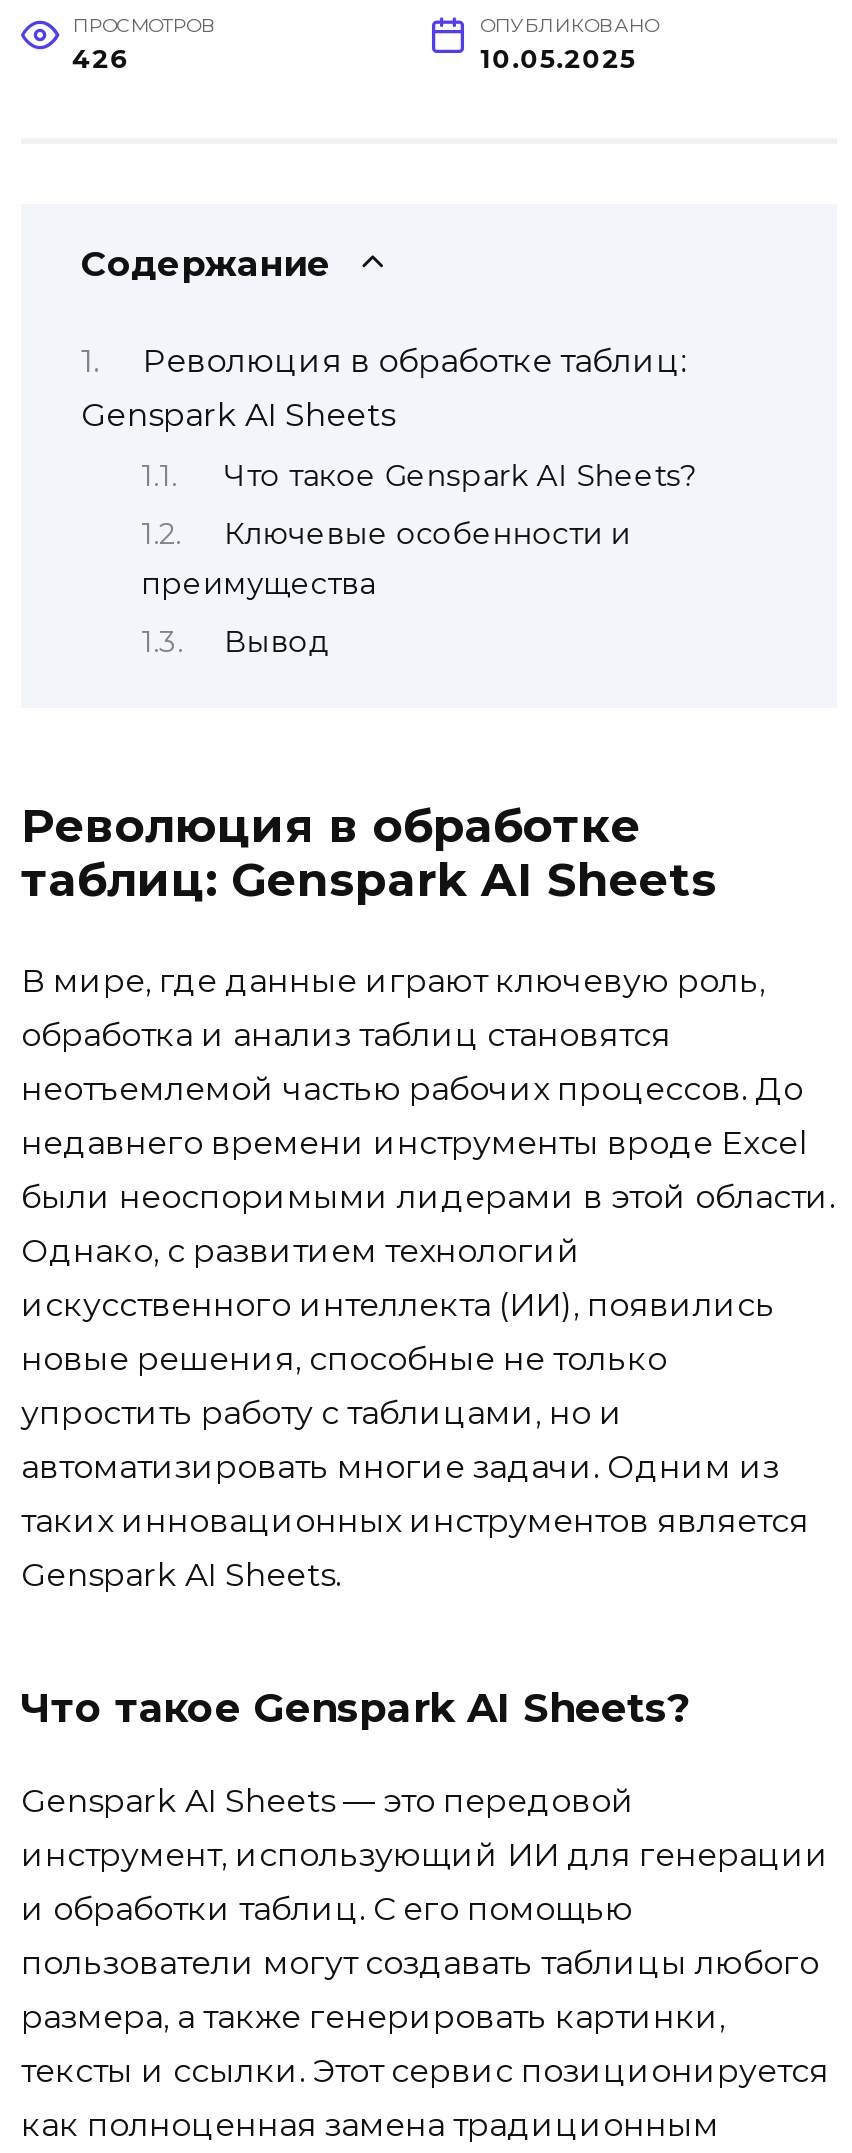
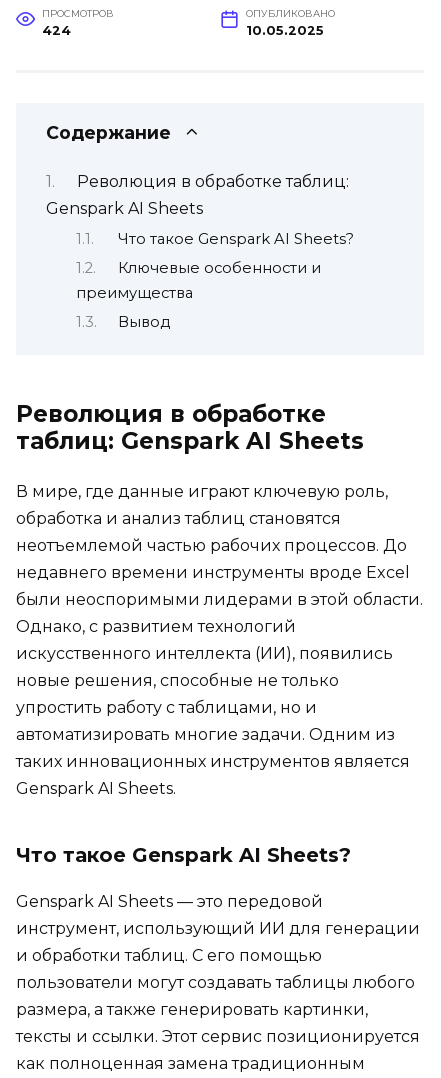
- 426
+ 424
